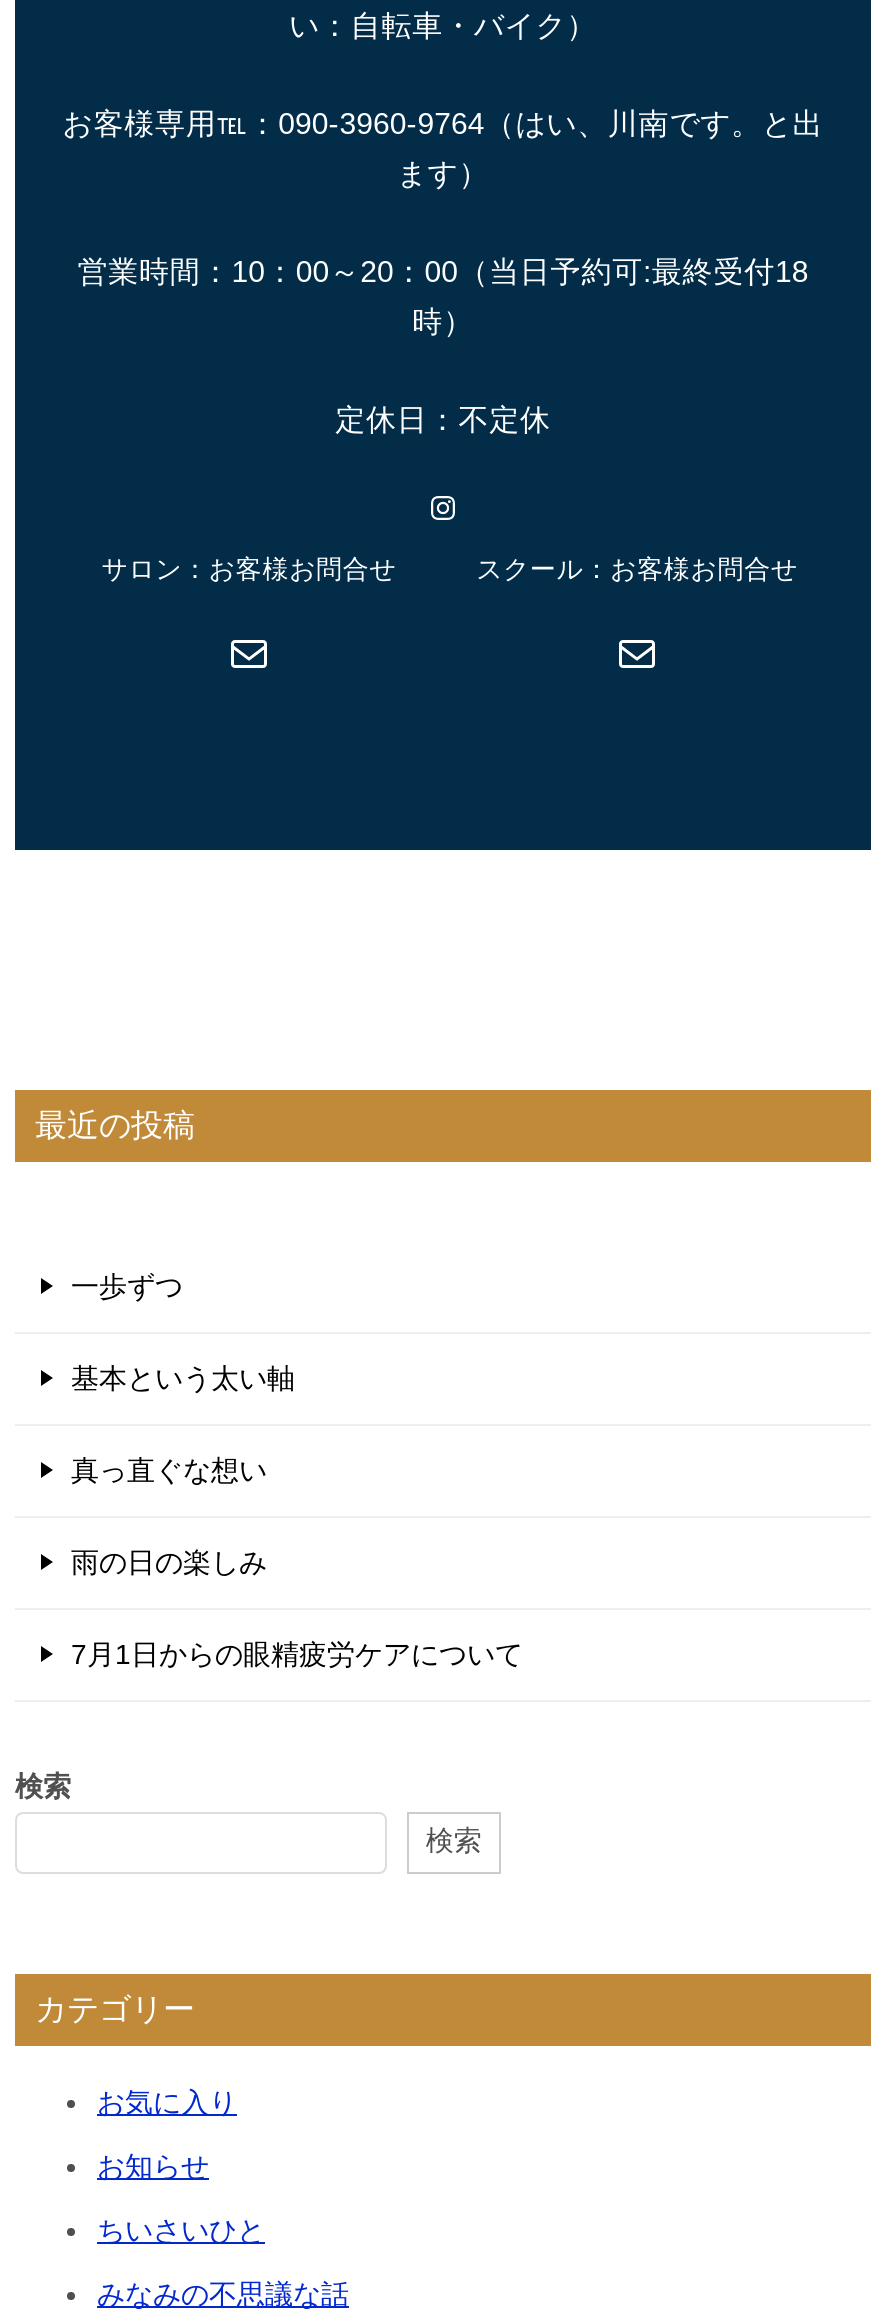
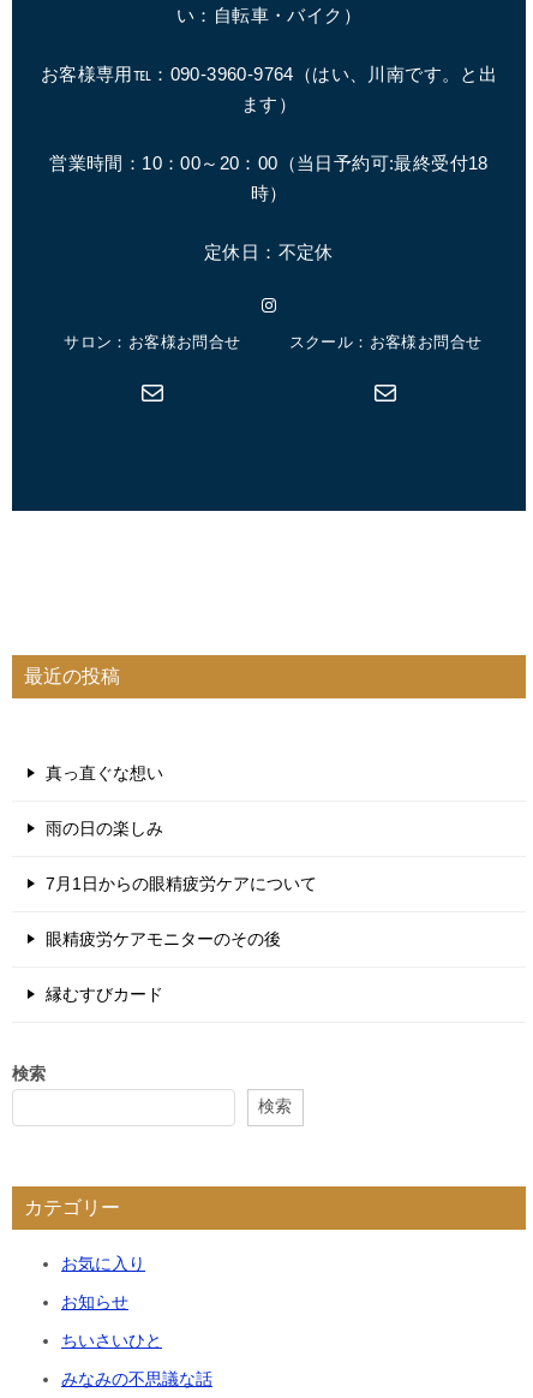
- 一歩ずつ
- 基本という太い軸

moved up: 真っ直ぐな想い | 雨の日の楽しみ | 7月1日からの眼精疲労ケアについて

+ 眼精疲労ケアモニターのその後
+ 縁むすびカード
